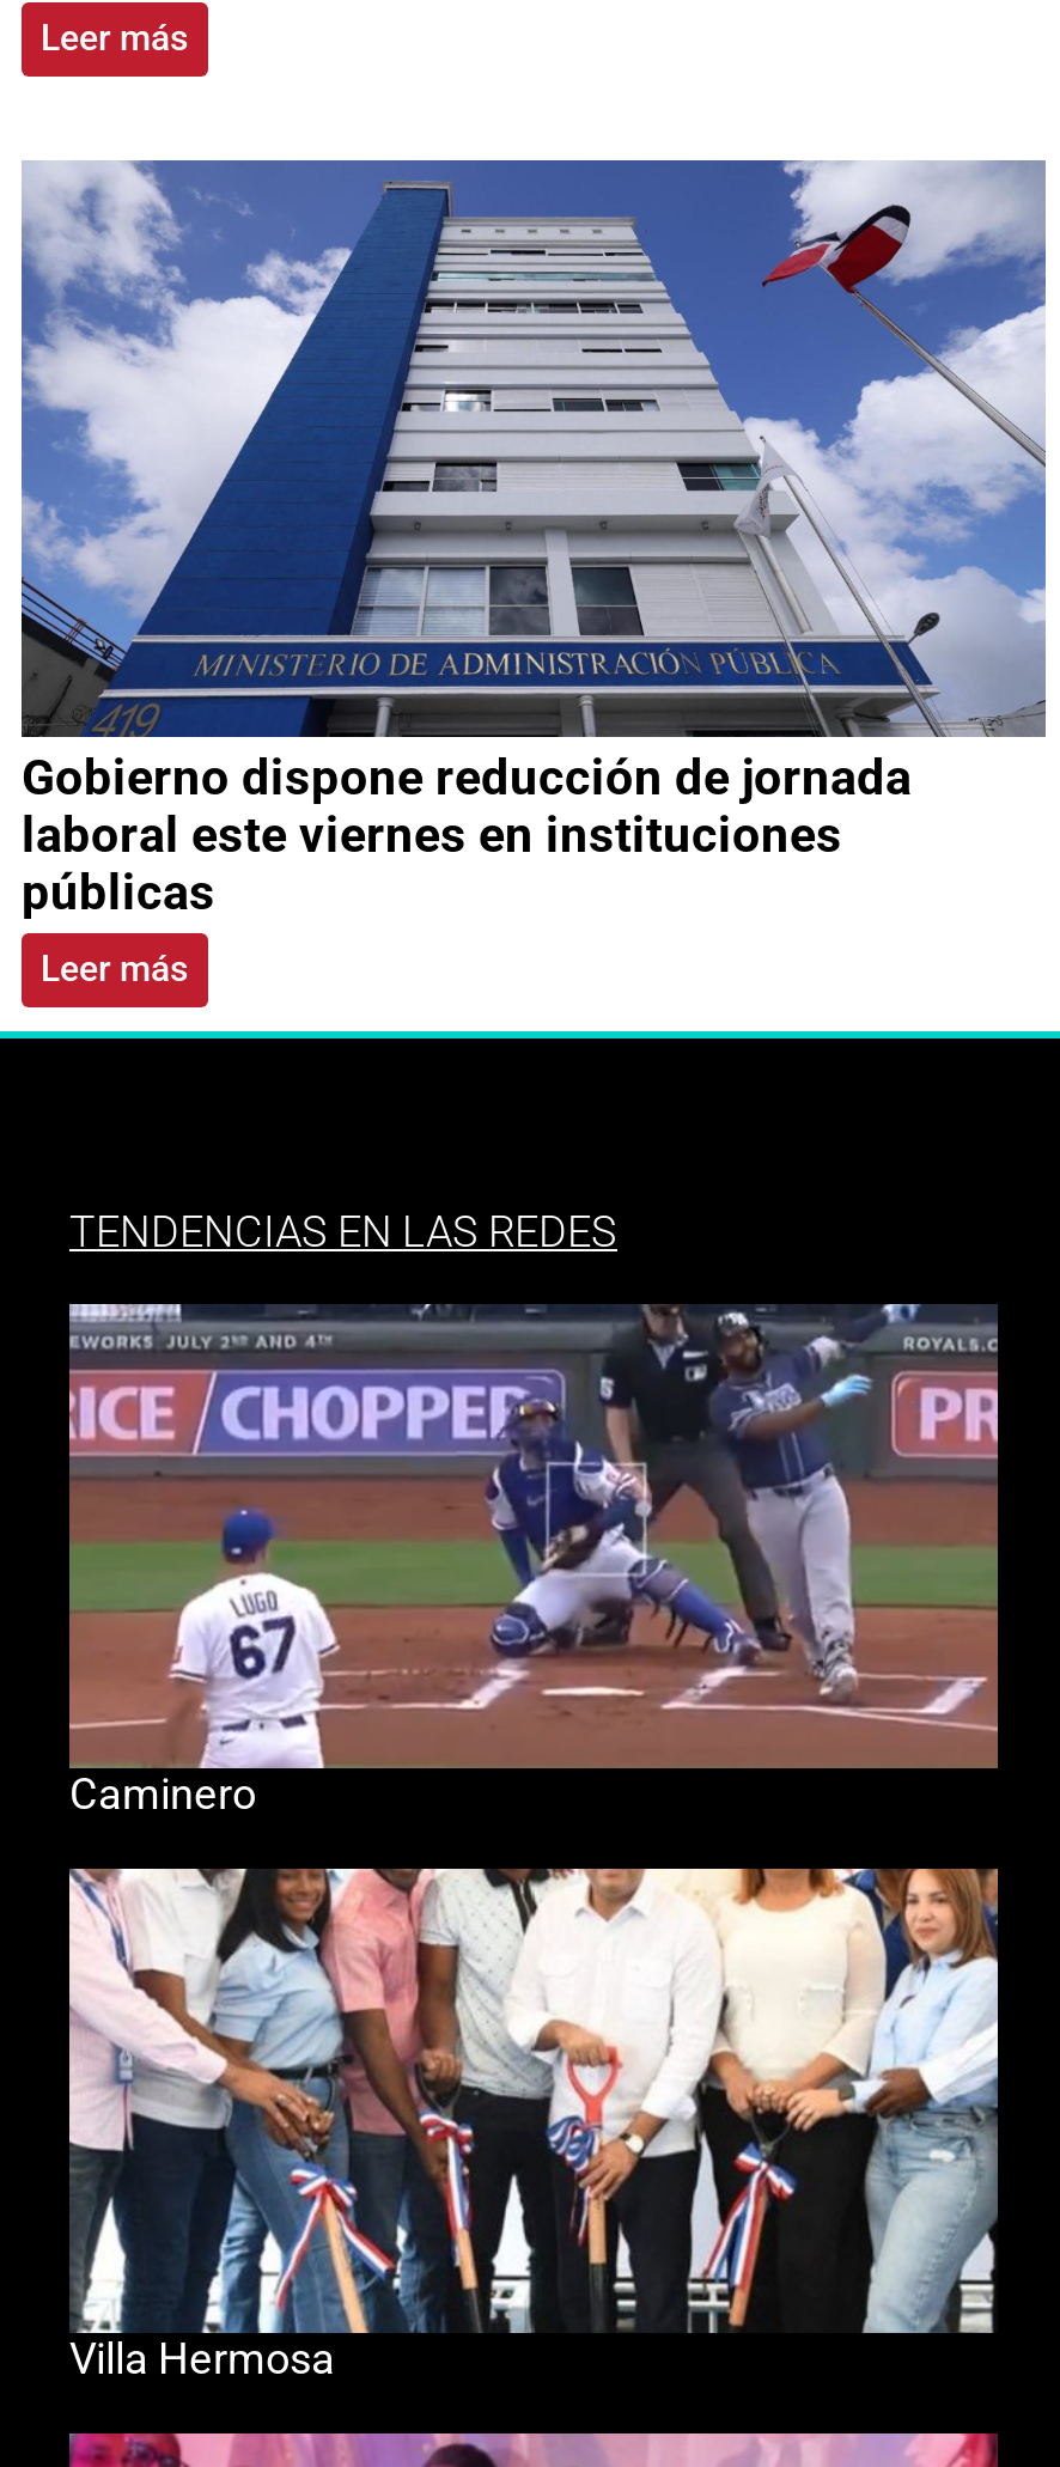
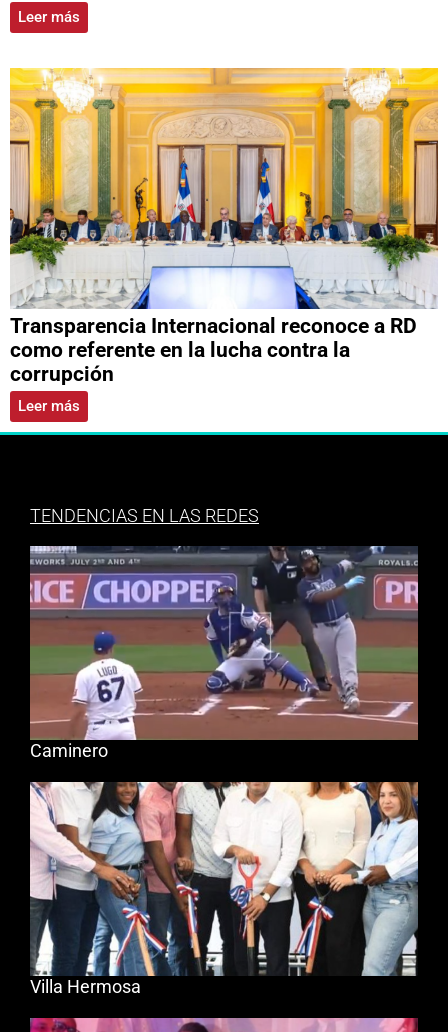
- [image]
- Gobierno dispone reducción de jornada
- laboral este viernes en instituciones
- públicas
+ [image]
+ Transparencia Internacional reconoce a RD
+ como referente en la lucha contra la
+ corrupción
